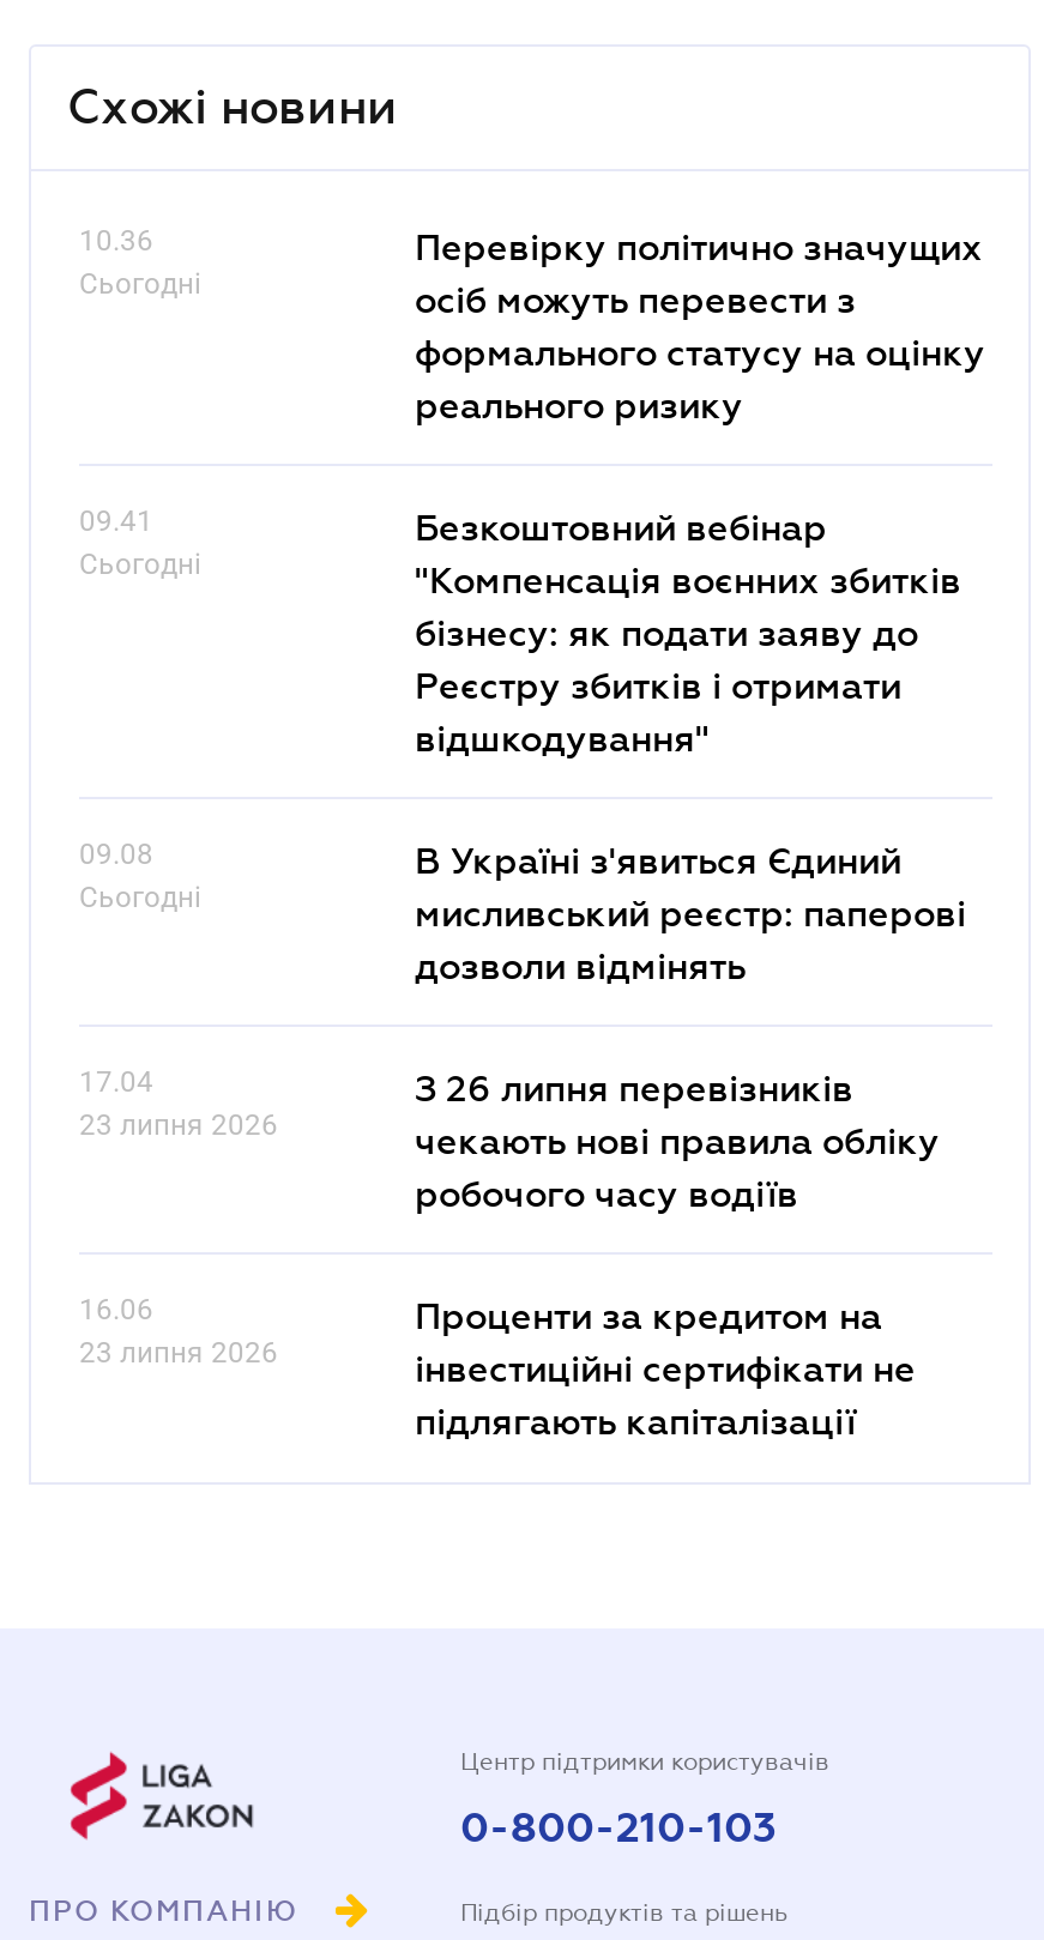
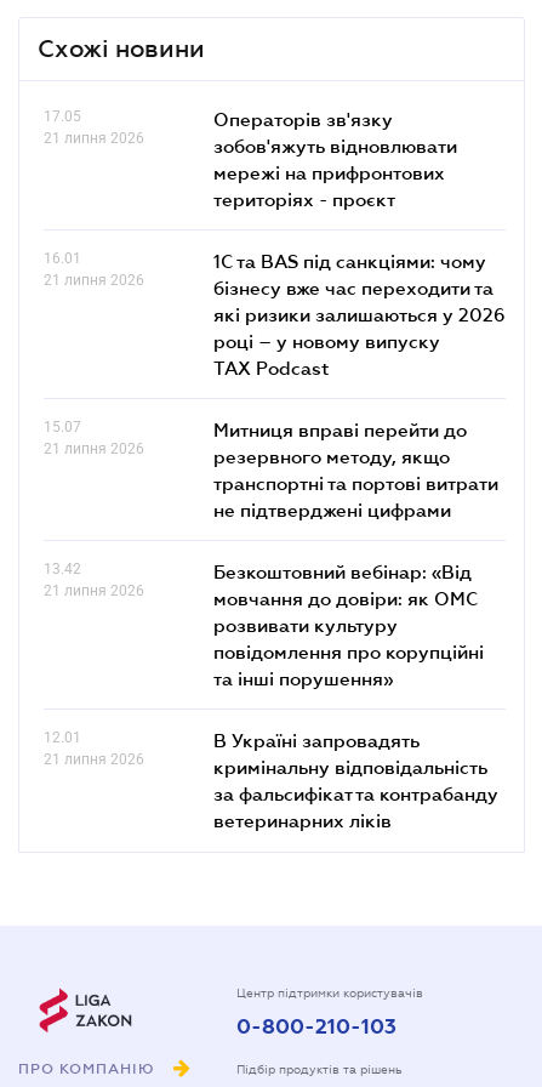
- 10.36
- Сьогодні
+ 17.05
+ 21 липня 2026

- Перевірку політично значущих
- осіб можуть перевести з
- формального статусу на оцінку
- реального ризику
+ Операторів зв'язку
+ зобов'яжуть відновлювати
+ мережі на прифронтових
+ територіях - проєкт

- 09.41
- Сьогодні
+ 16.01
+ 21 липня 2026

- Безкоштовний вебінар
- "Компенсація воєнних збитків
- бізнесу: як подати заяву до
- Реєстру збитків і отримати
- відшкодування"
+ 1С та BAS під санкціями: чому
+ бізнесу вже час переходити та
+ які ризики залишаються у 2026
+ році – у новому випуску
+ TAX Podcast

- 09.08
- Сьогодні
+ 15.07
+ 21 липня 2026

- В Україні з'явиться Єдиний
- мисливський реєстр: паперові
- дозволи відмінять
+ Митниця вправі перейти до
+ резервного методу, якщо
+ транспортні та портові витрати
+ не підтверджені цифрами

- 17.04
- 23 липня 2026
+ 13.42
+ 21 липня 2026

- З 26 липня перевізників
- чекають нові правила обліку
- робочого часу водіїв
+ Безкоштовний вебінар: «Від
+ мовчання до довіри: як ОМС
+ розвивати культуру
+ повідомлення про корупційні
+ та інші порушення»

- 16.06
- 23 липня 2026
+ 12.01
+ 21 липня 2026

- Проценти за кредитом на
- інвестиційні сертифікати не
- підлягають капіталізації
+ В Україні запровадять
+ кримінальну відповідальність
+ за фальсифікат та контрабанду
+ ветеринарних ліків
